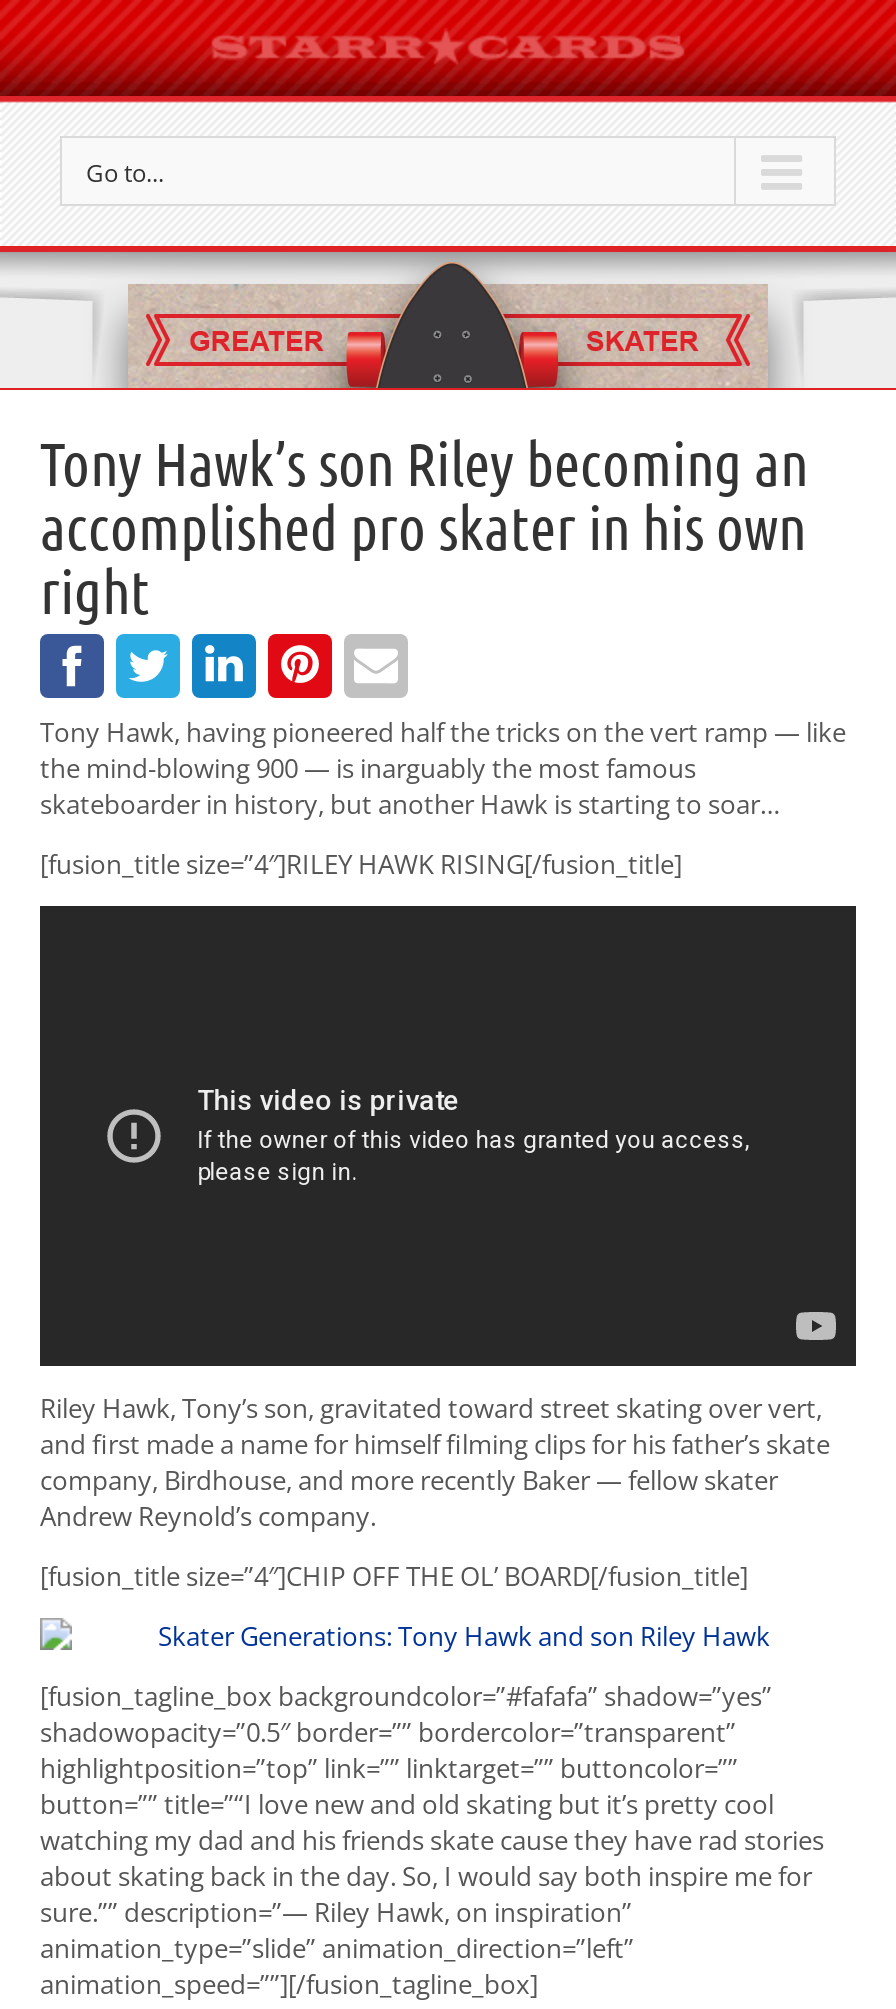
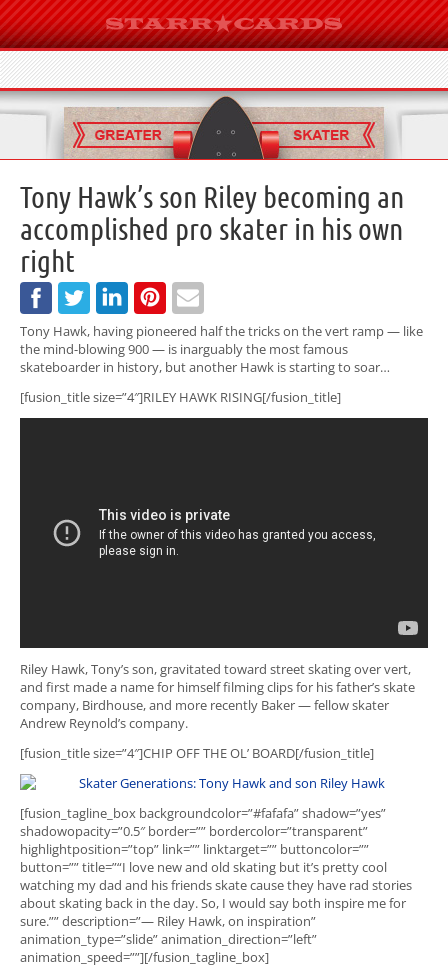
- Go to...
